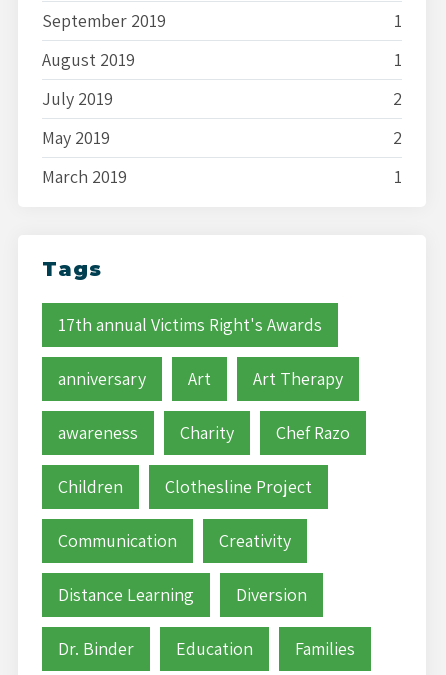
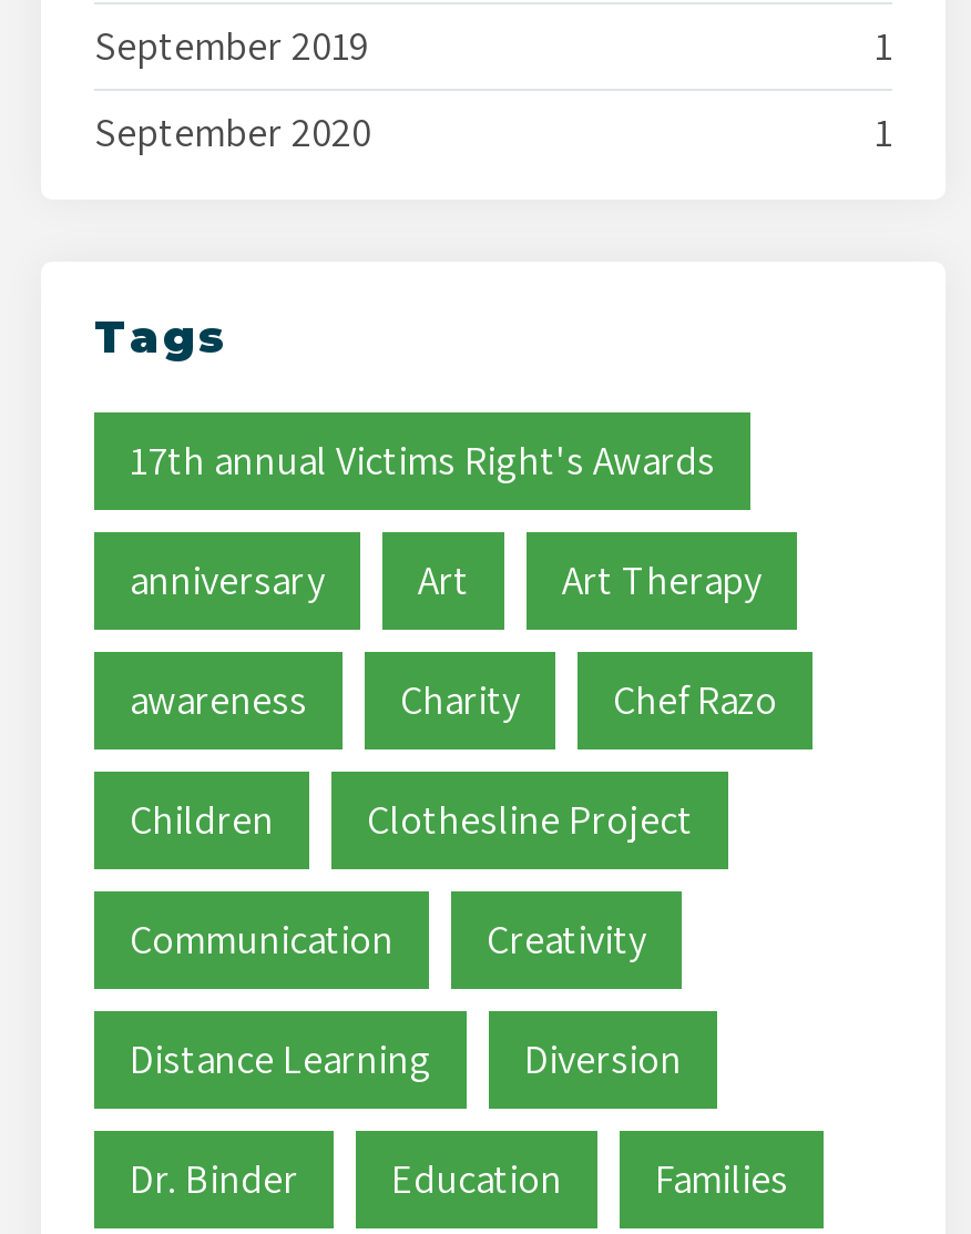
- August 2019
- 1
- July 2019
- 2
- May 2019
- 2
- March 2019
+ September 2020
